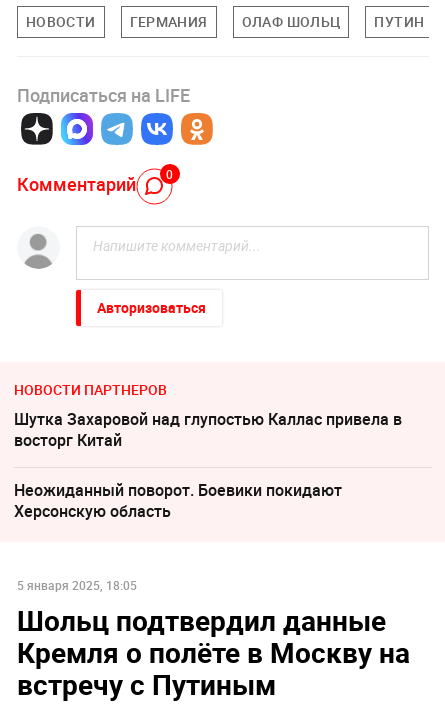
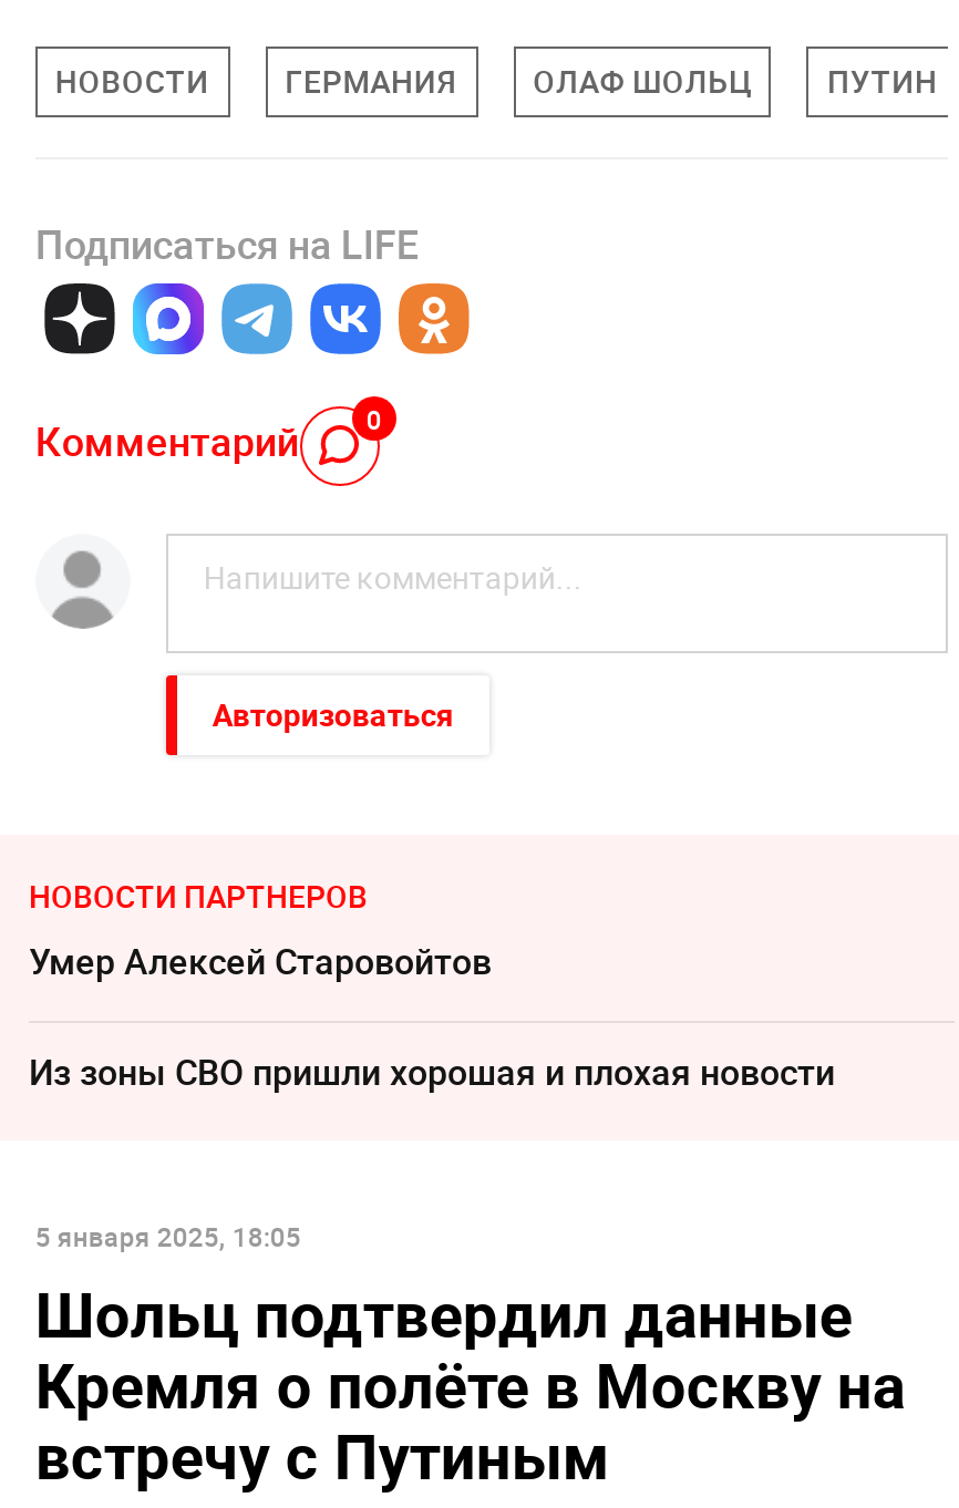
- Шутка Захаровой над глупостью Каллас привела в
- восторг Китай
+ Умер Алексeй Старовойтов

- Неожиданный поворот. Боевики покидают
- Херсонскую область
+ Из зоны СВО пришли хорошая и плохая новости
